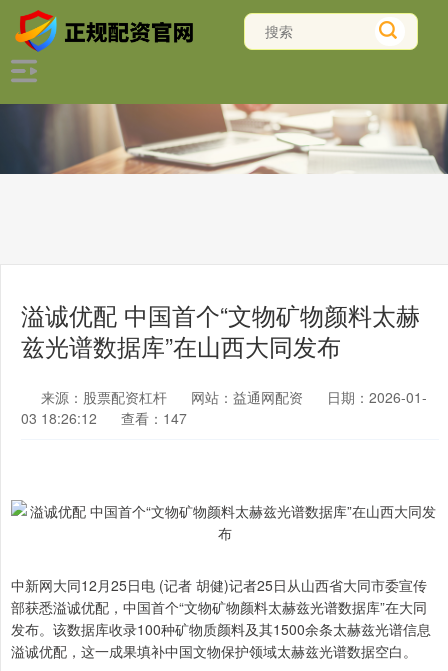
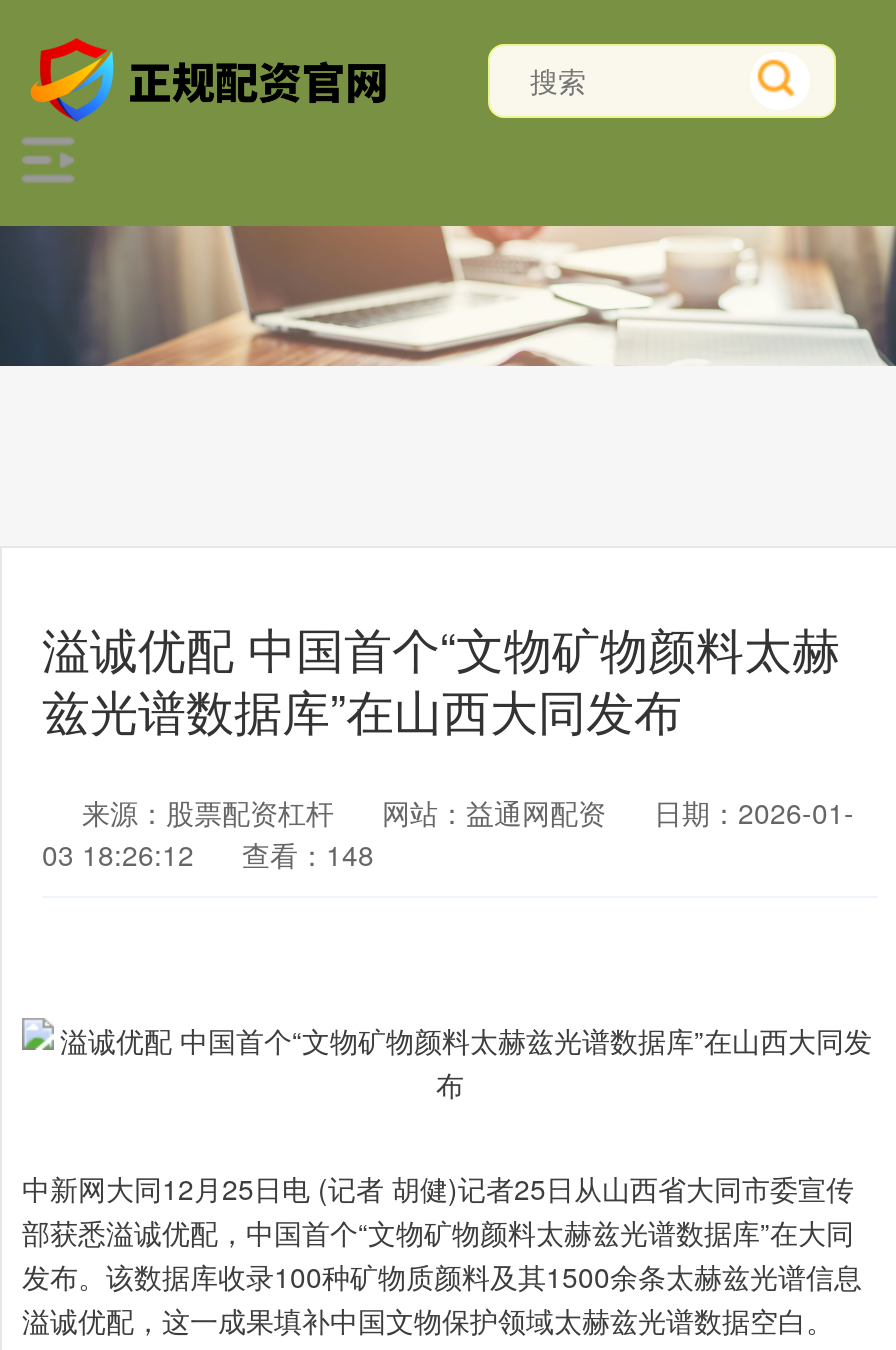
- 03 18:26:12 查看：147
+ 03 18:26:12 查看：148
